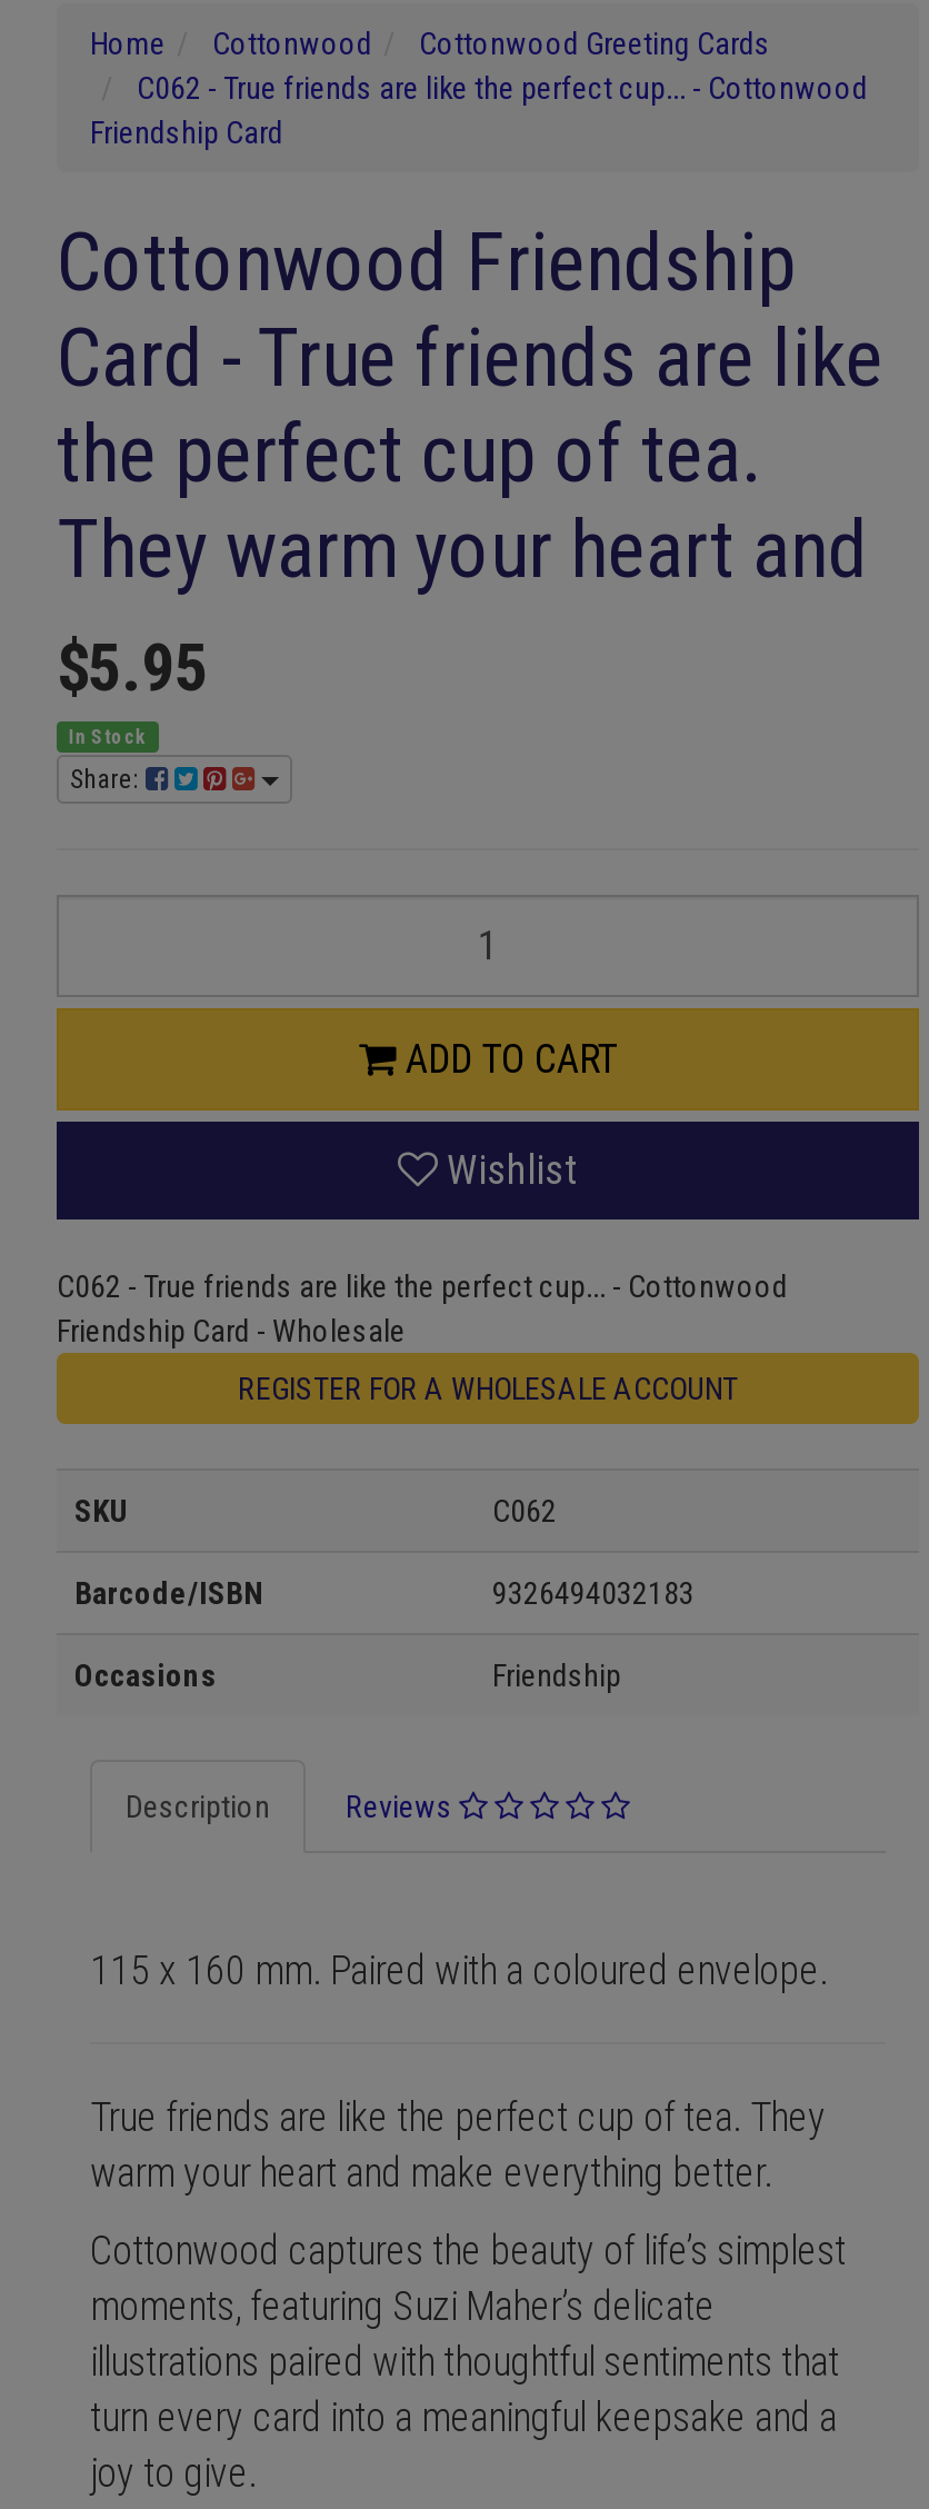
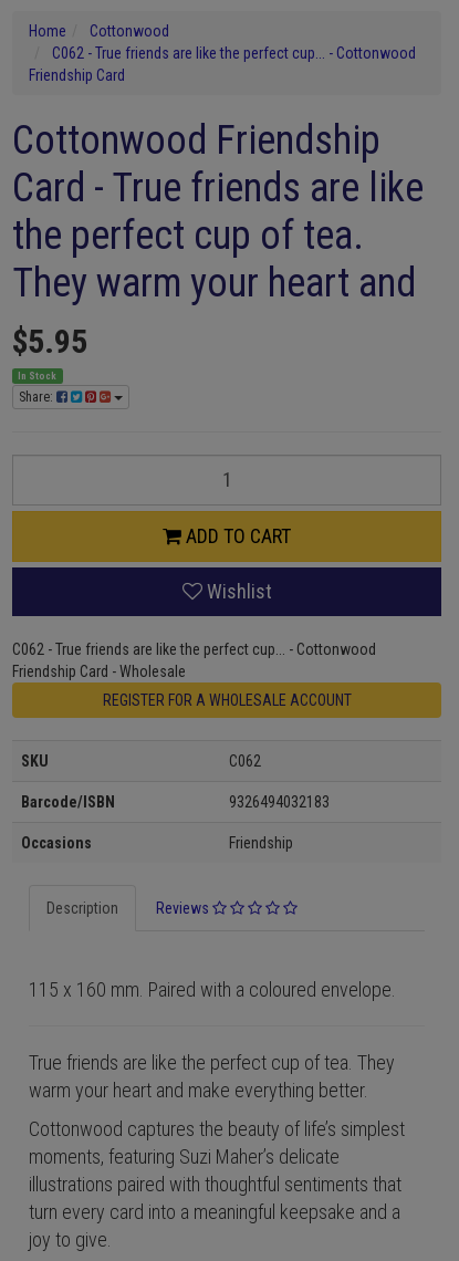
- Cottonwood Greeting Cards
